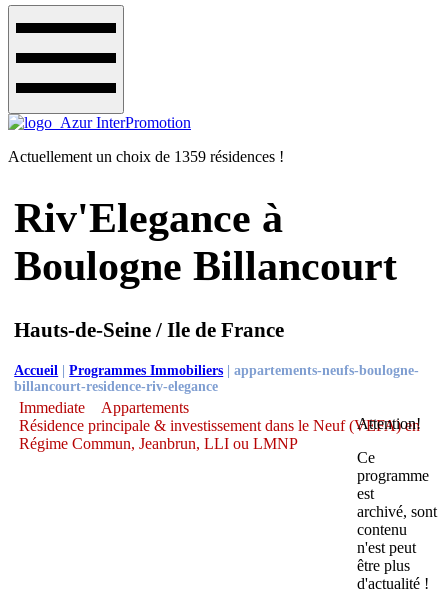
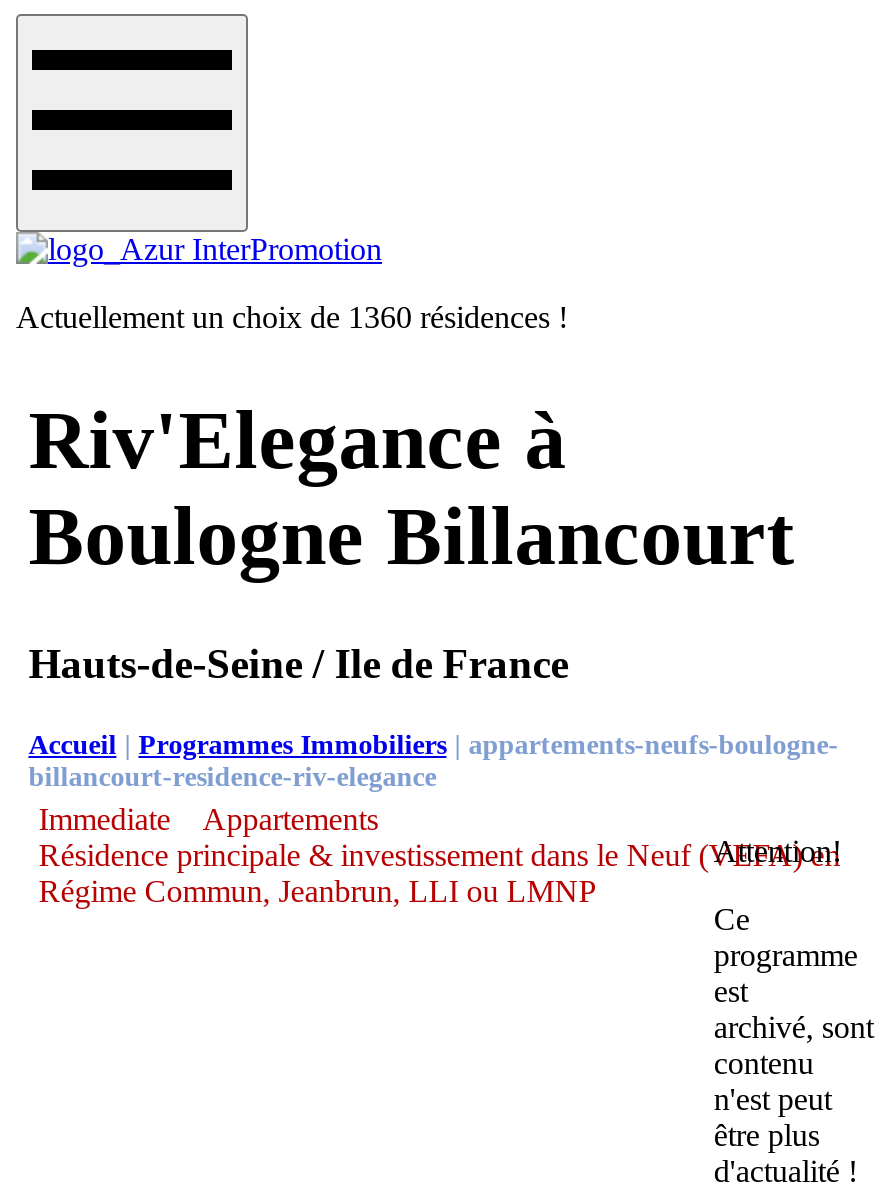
- Actuellement un choix de 1359 résidences !
+ Actuellement un choix de 1360 résidences !
